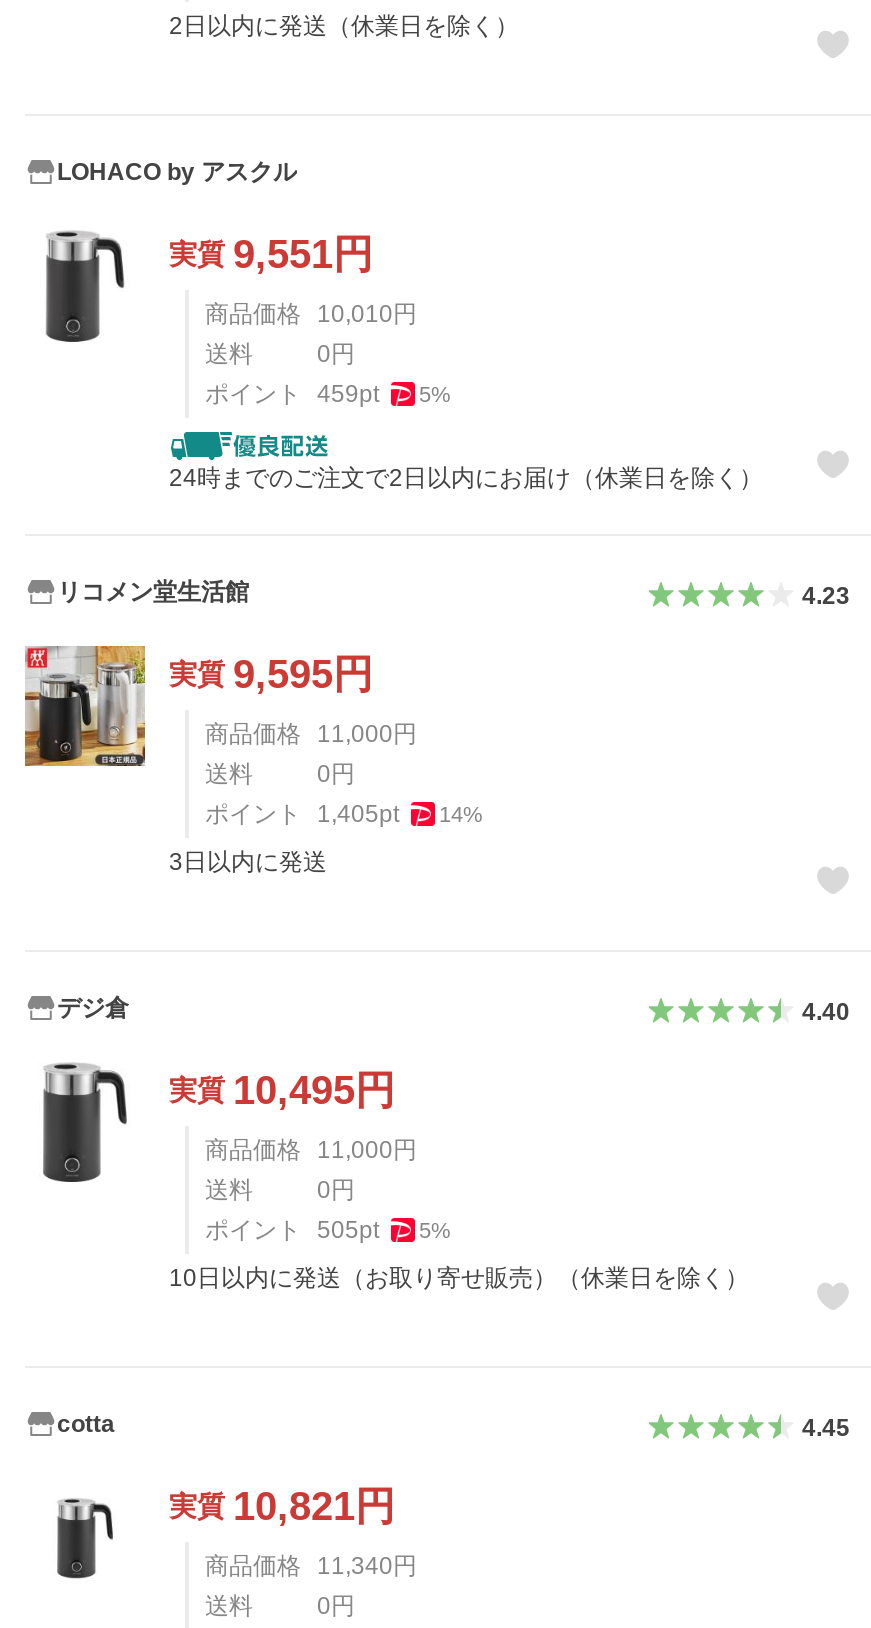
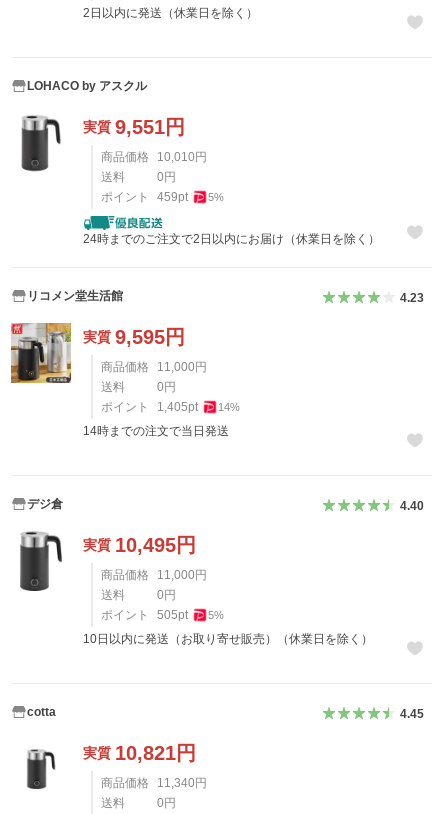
- 3日以内に発送
+ 14時までの注文で当日発送
